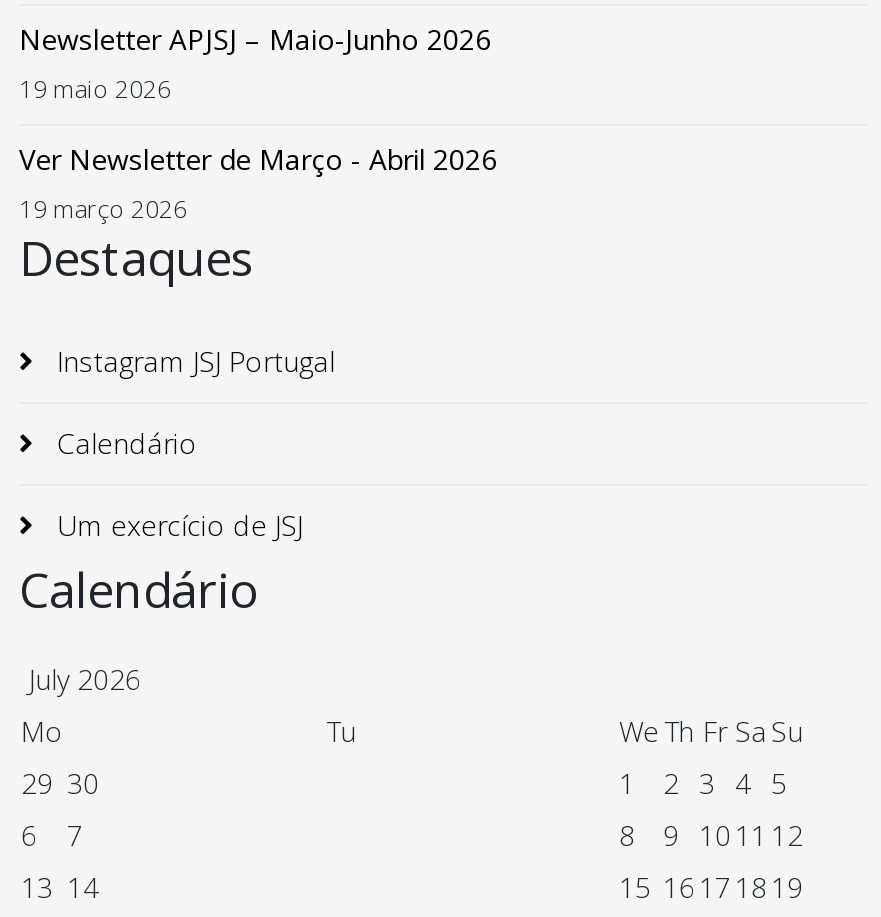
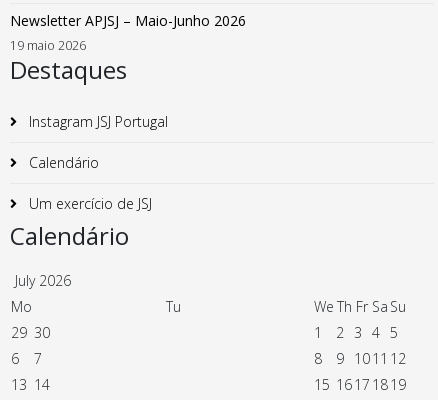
- Ver Newsletter de Março - Abril 2026
- 19 março 2026
